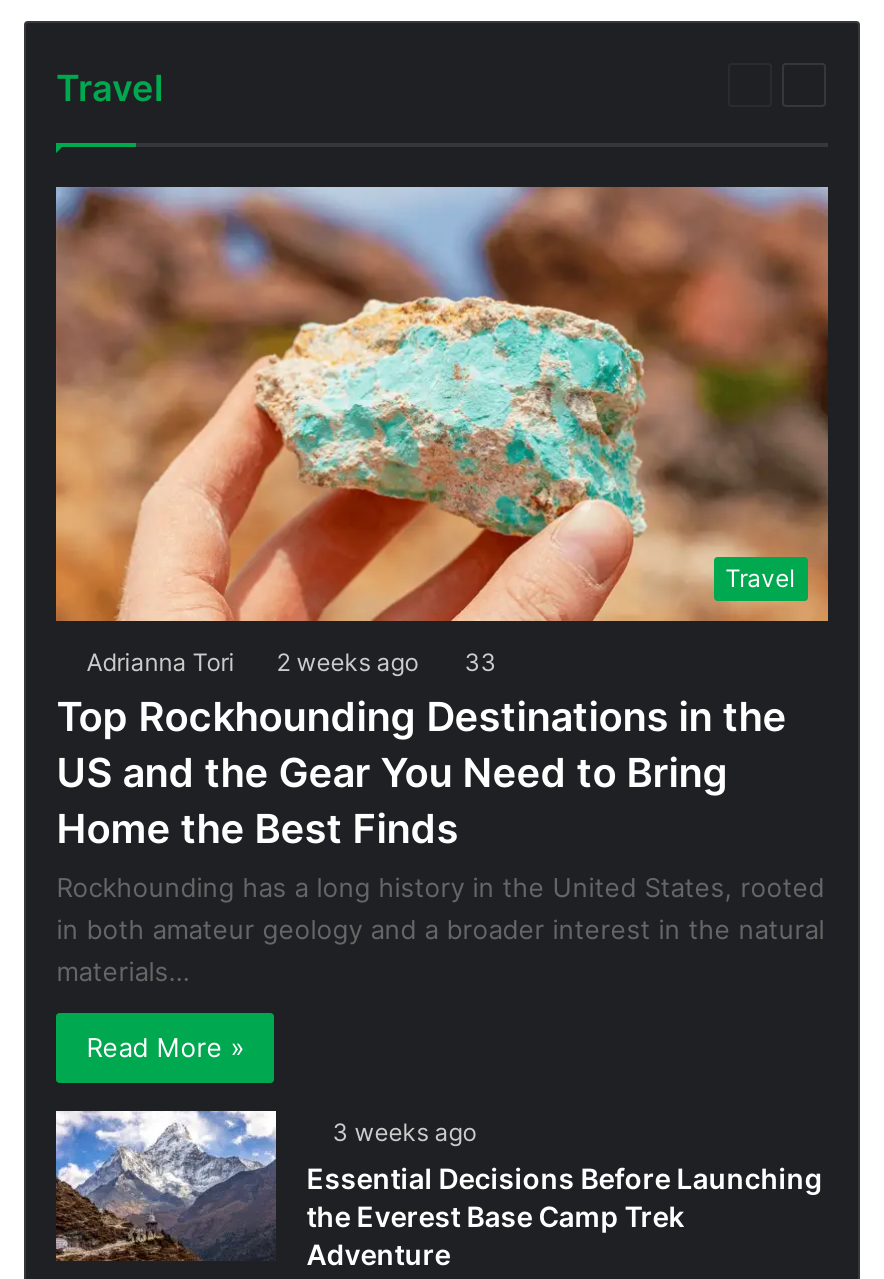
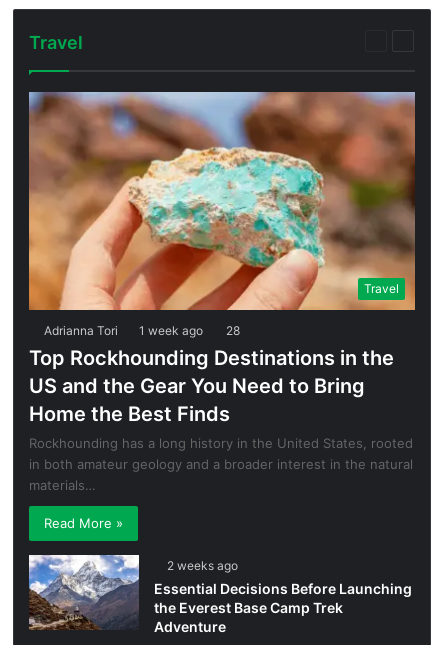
- 2 weeks ago
+ 1 week ago

- 33
+ 28

- 3 weeks ago
+ 2 weeks ago
